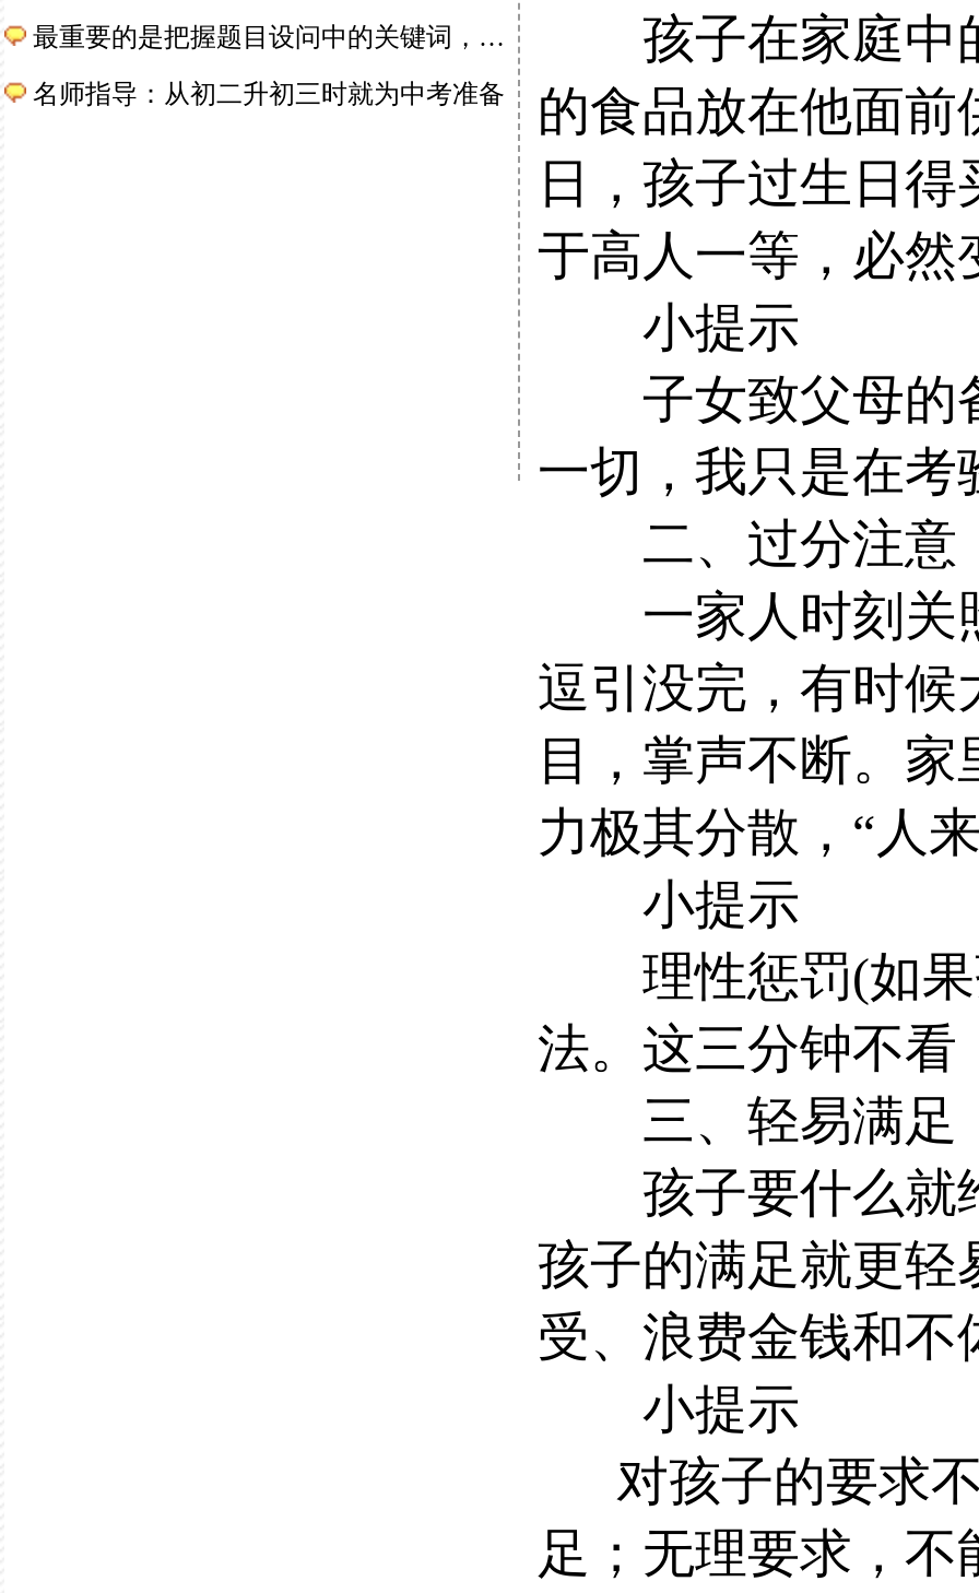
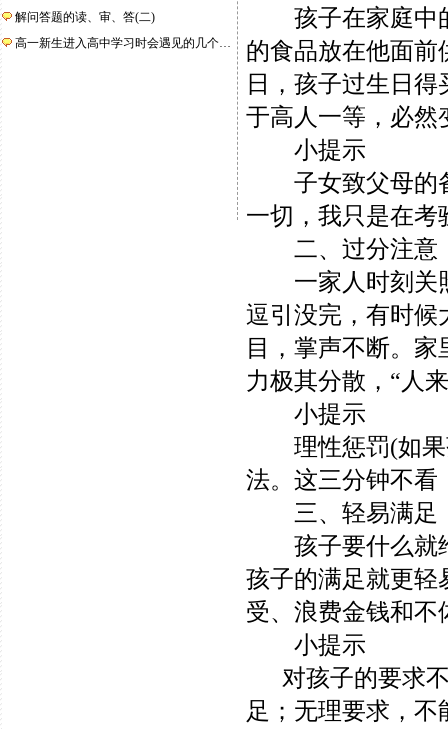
- 最重要的是把握题目设问中的关键词，…
+ 解问答题的读、审、答(二)

- 名师指导：从初二升初三时就为中考准备
+ 高一新生进入高中学习时会遇见的几个…
